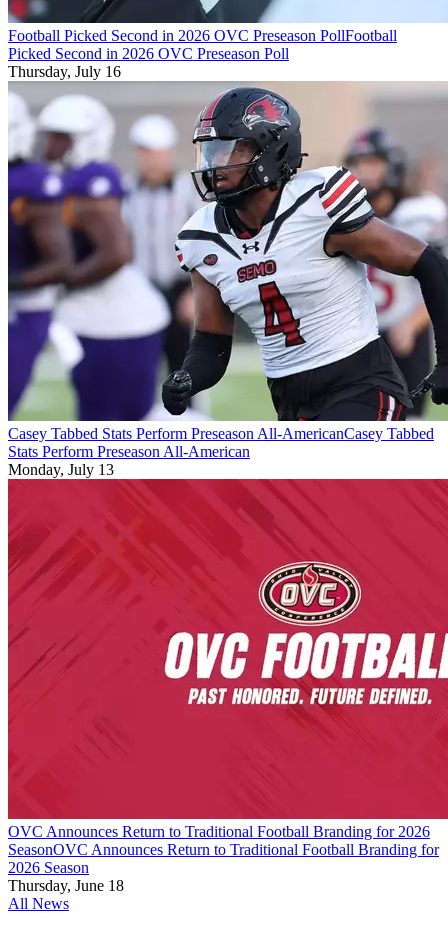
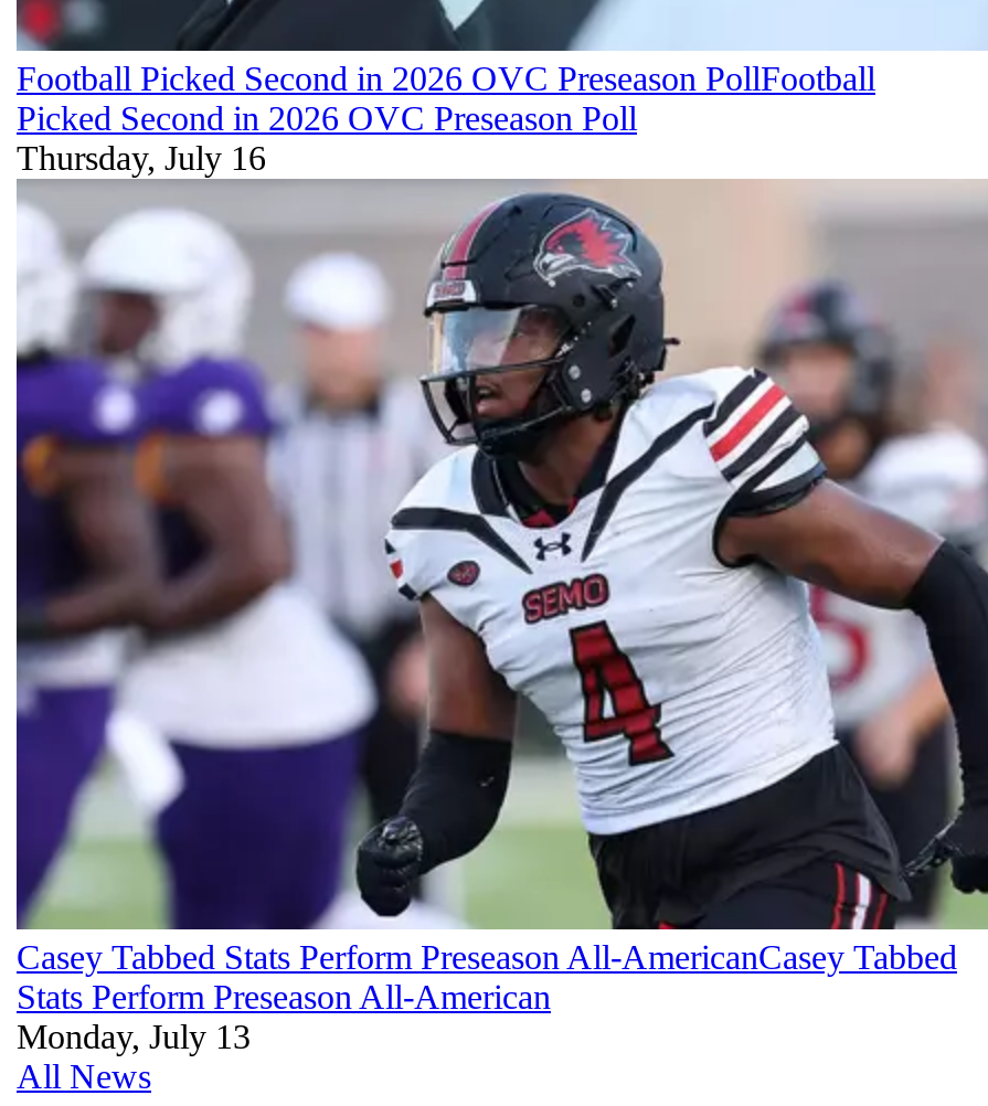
- [image]
- OVC Announces Return to Traditional Football Branding for 2026
- SeasonOVC Announces Return to Traditional Football Branding for
- 2026 Season
- Thursday, June 18
